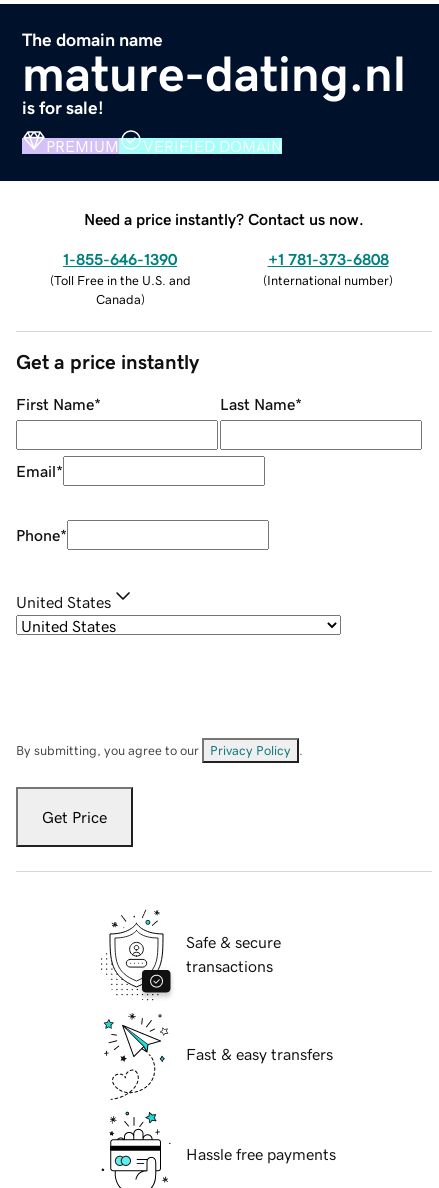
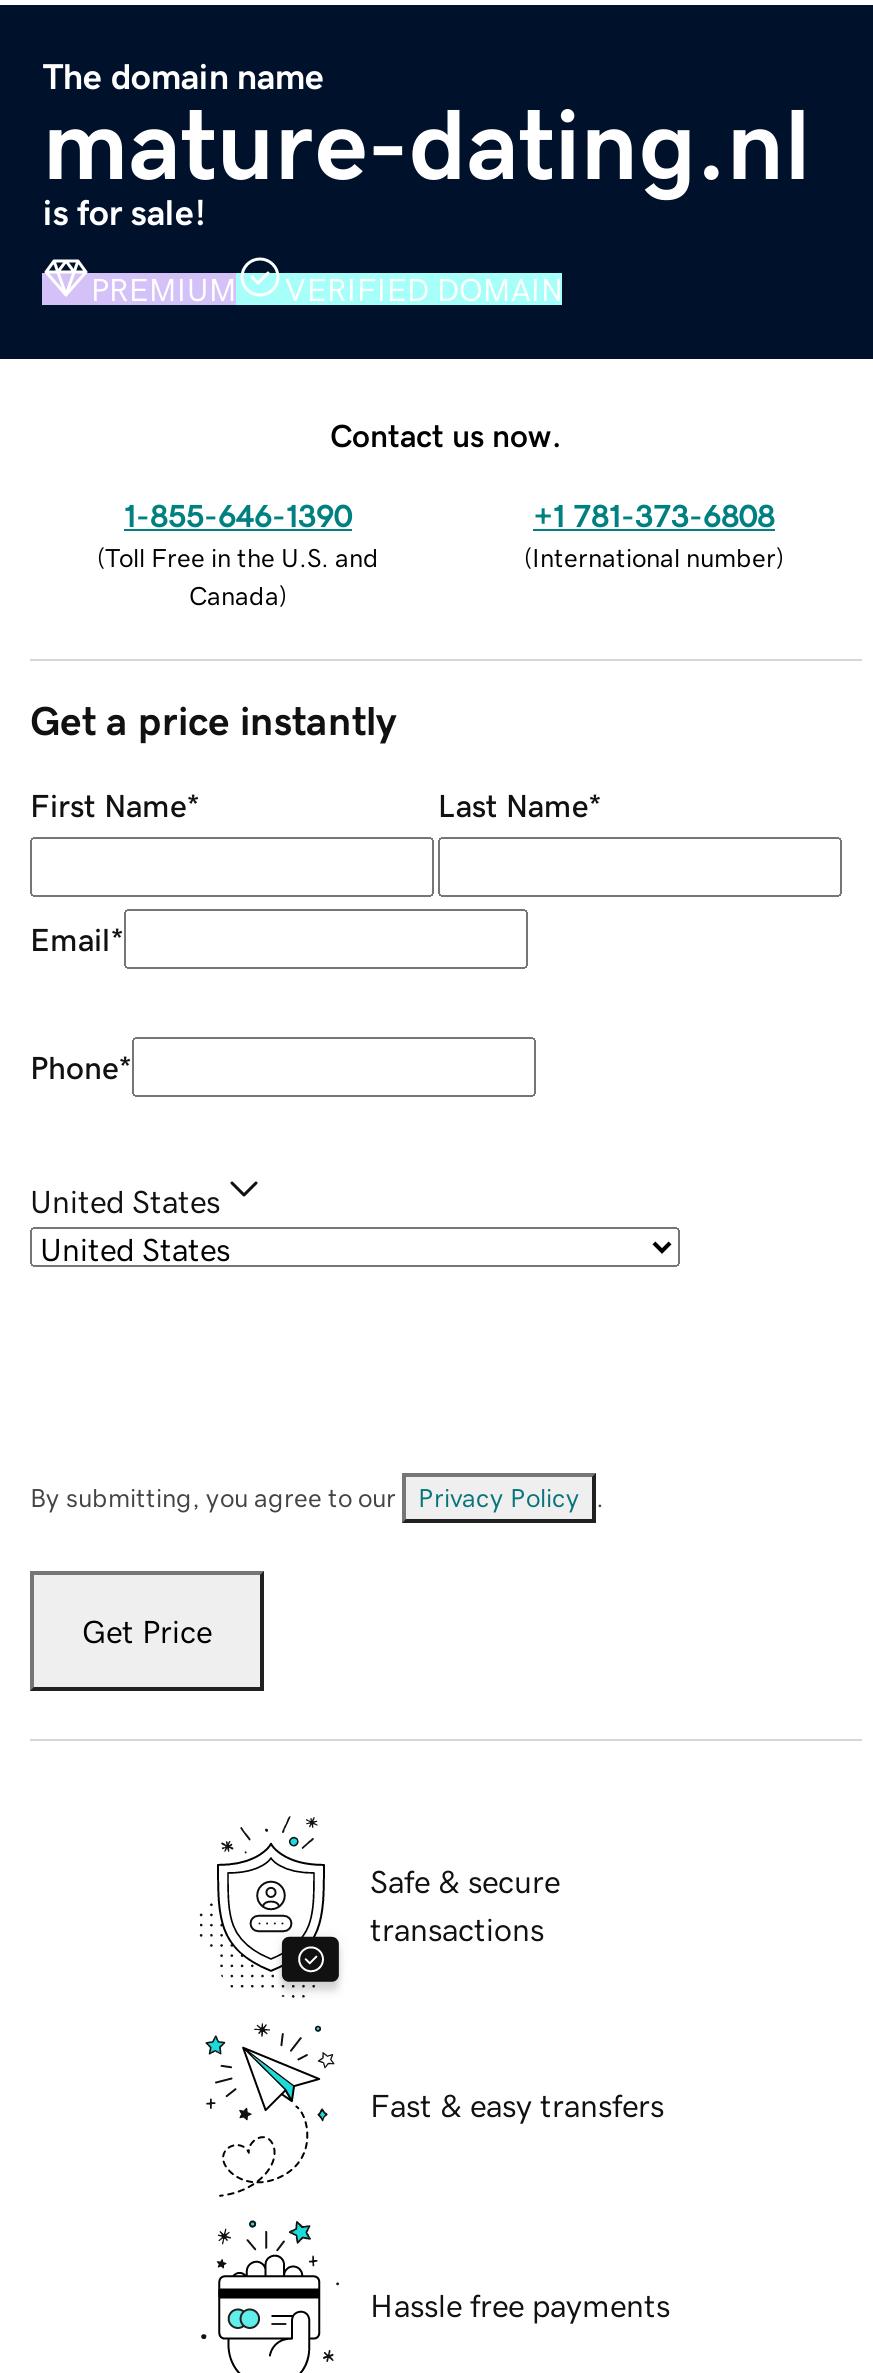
- Need a price instantly? Contact us now.
+ Contact us now.
